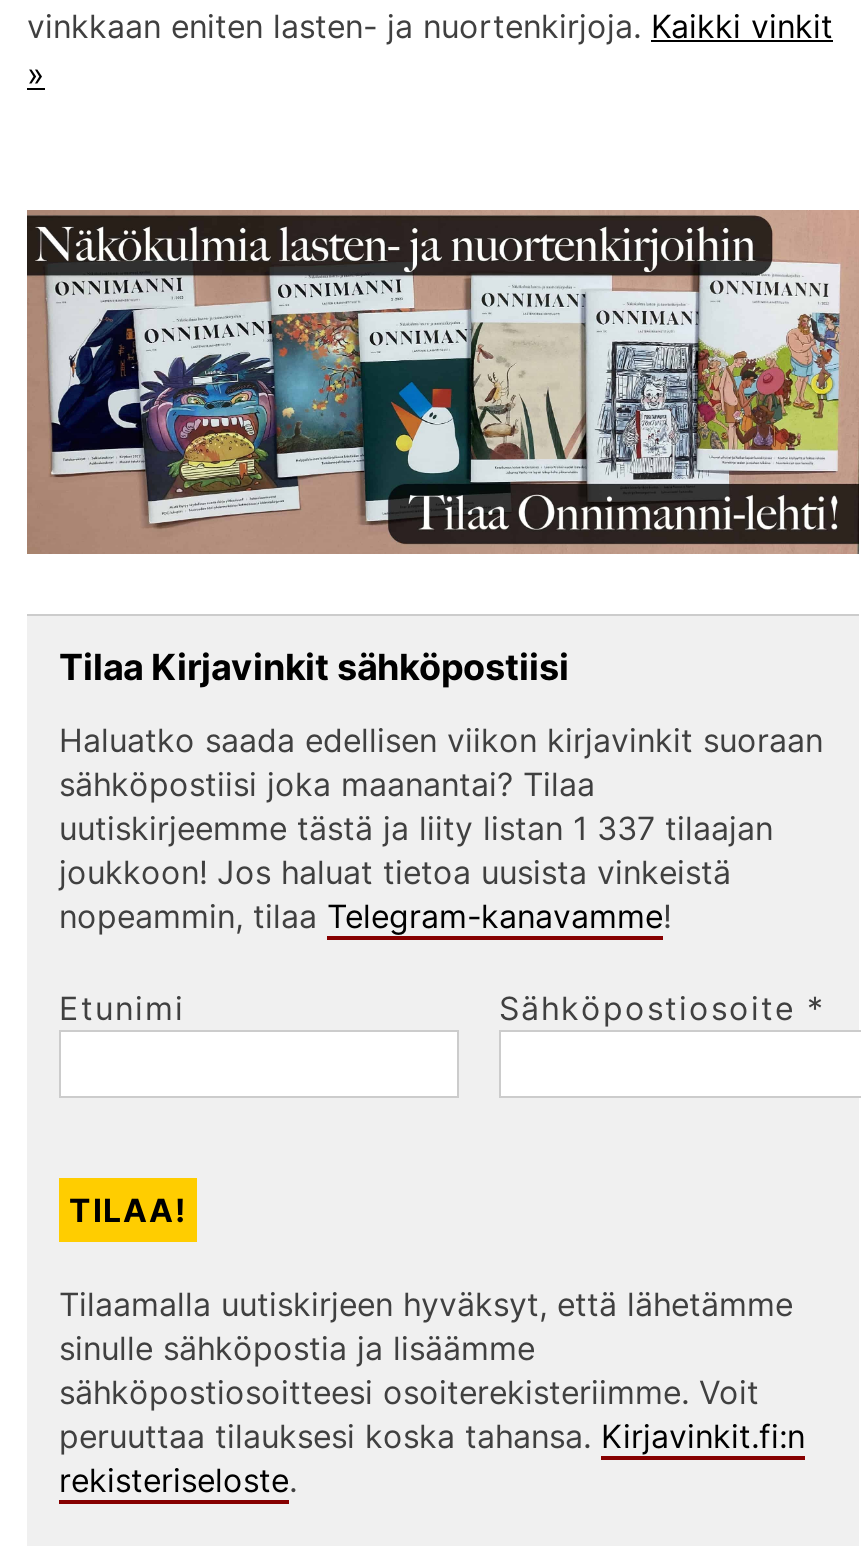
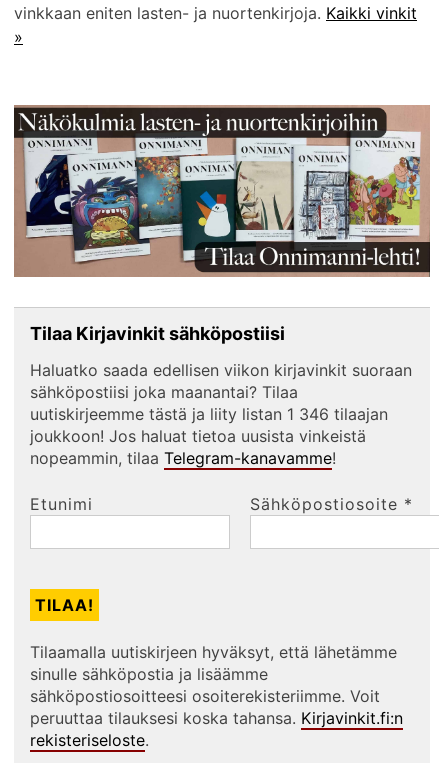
- uutiskirjeemme tästä ja liity listan 1 337 tilaajan
+ uutiskirjeemme tästä ja liity listan 1 346 tilaajan
